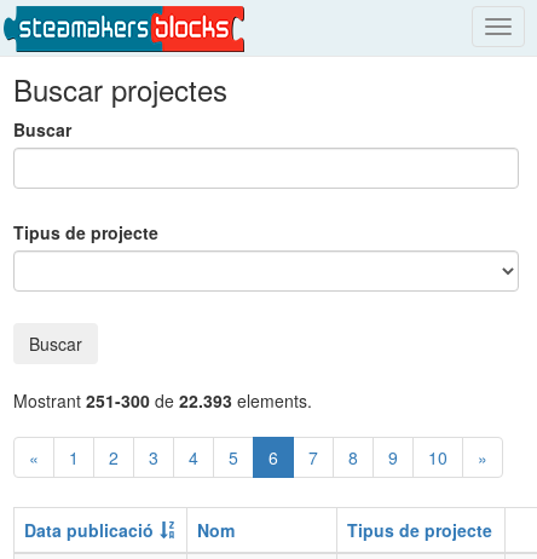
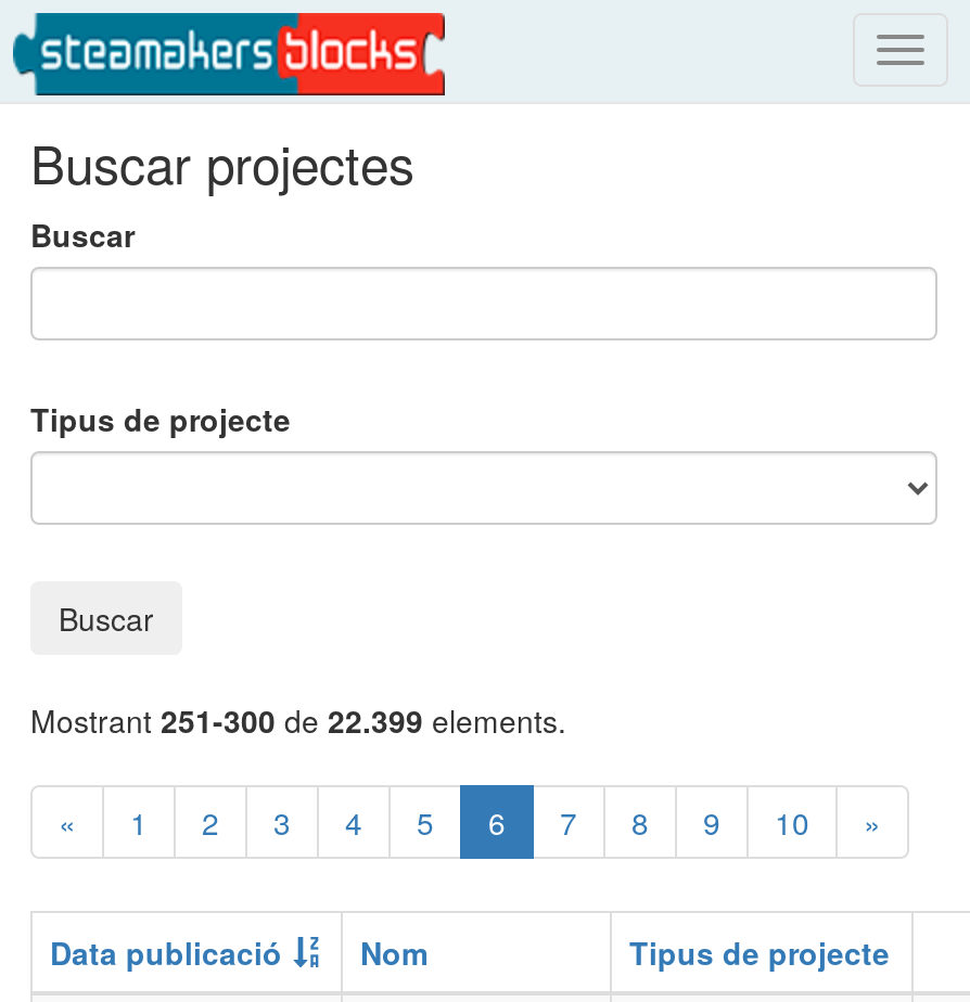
- Mostrant 251-300 de 22.393 elements.
+ Mostrant 251-300 de 22.399 elements.
